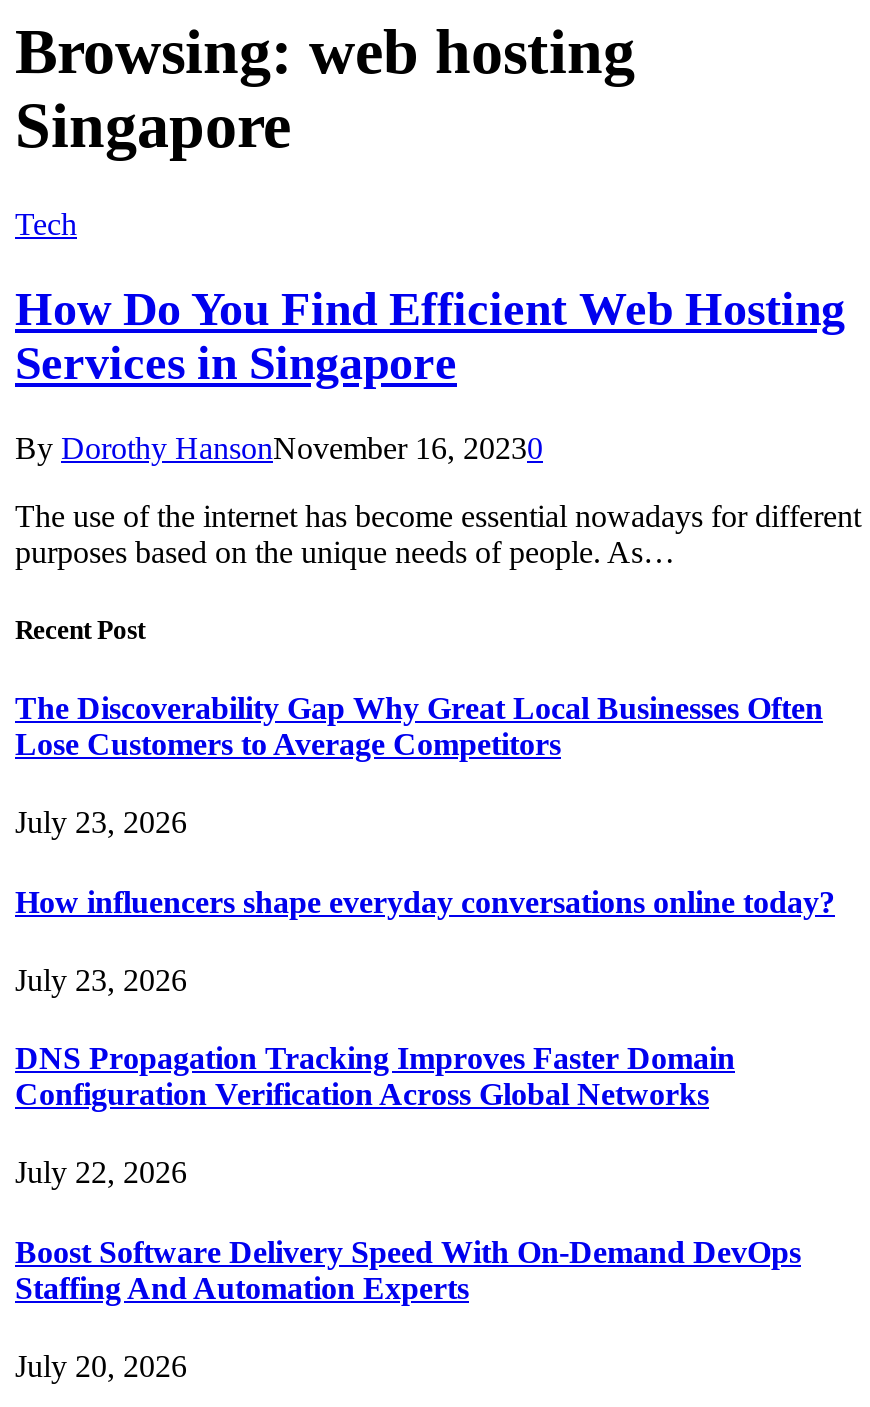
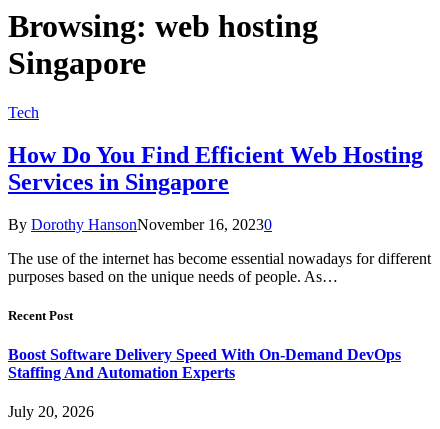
- The Discoverability Gap Why Great Local Businesses Often
- Lose Customers to Average Competitors
- July 23, 2026
- How influencers shape everyday conversations online today?
- July 23, 2026
- DNS Propagation Tracking Improves Faster Domain
- Configuration Verification Across Global Networks
- July 22, 2026
